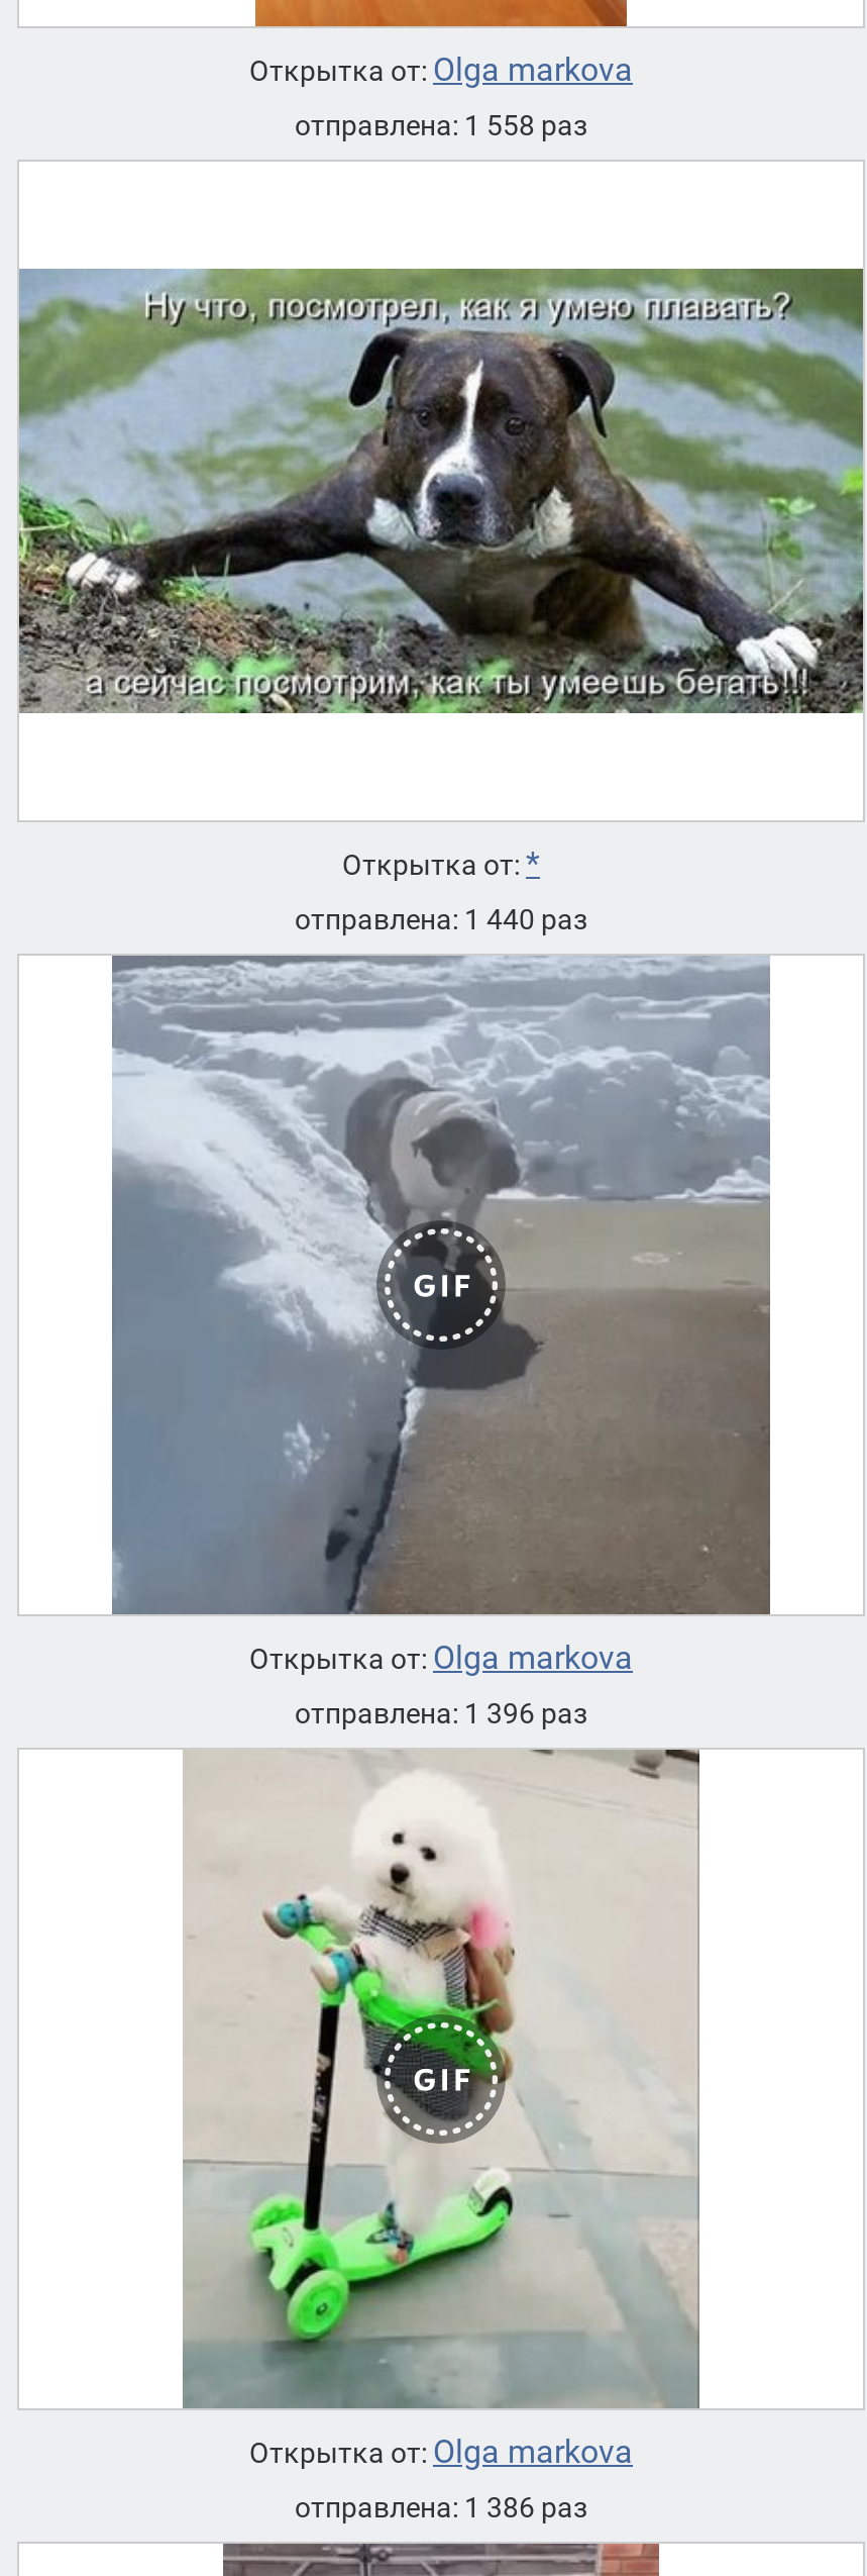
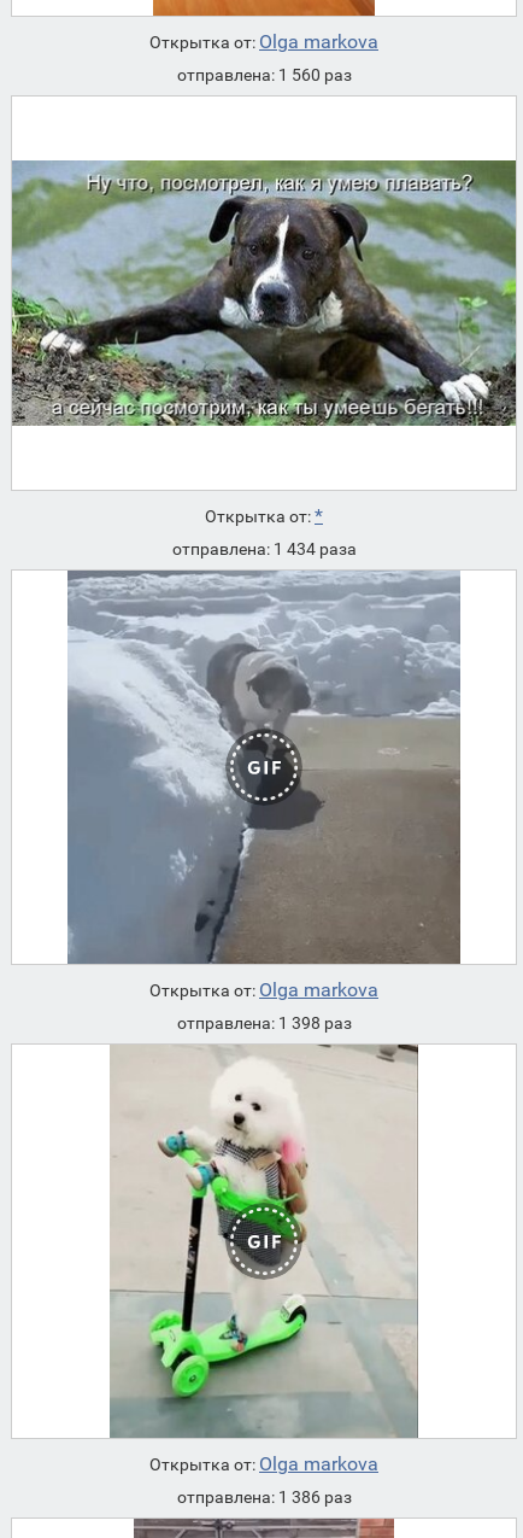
- отправлена: 1 558 раз
+ отправлена: 1 560 раз

- отправлена: 1 440 раз
+ отправлена: 1 434 раза

- отправлена: 1 396 раз
+ отправлена: 1 398 раз
